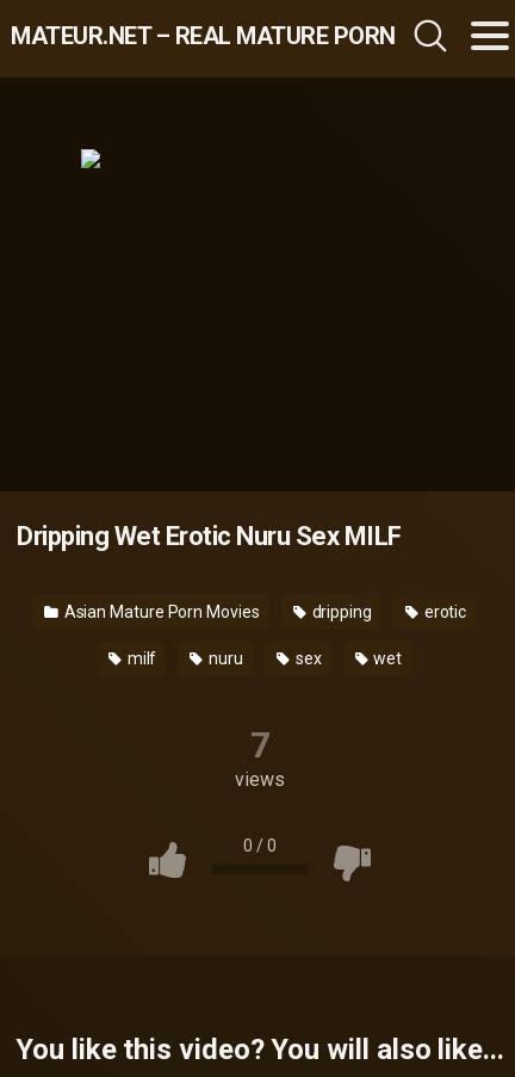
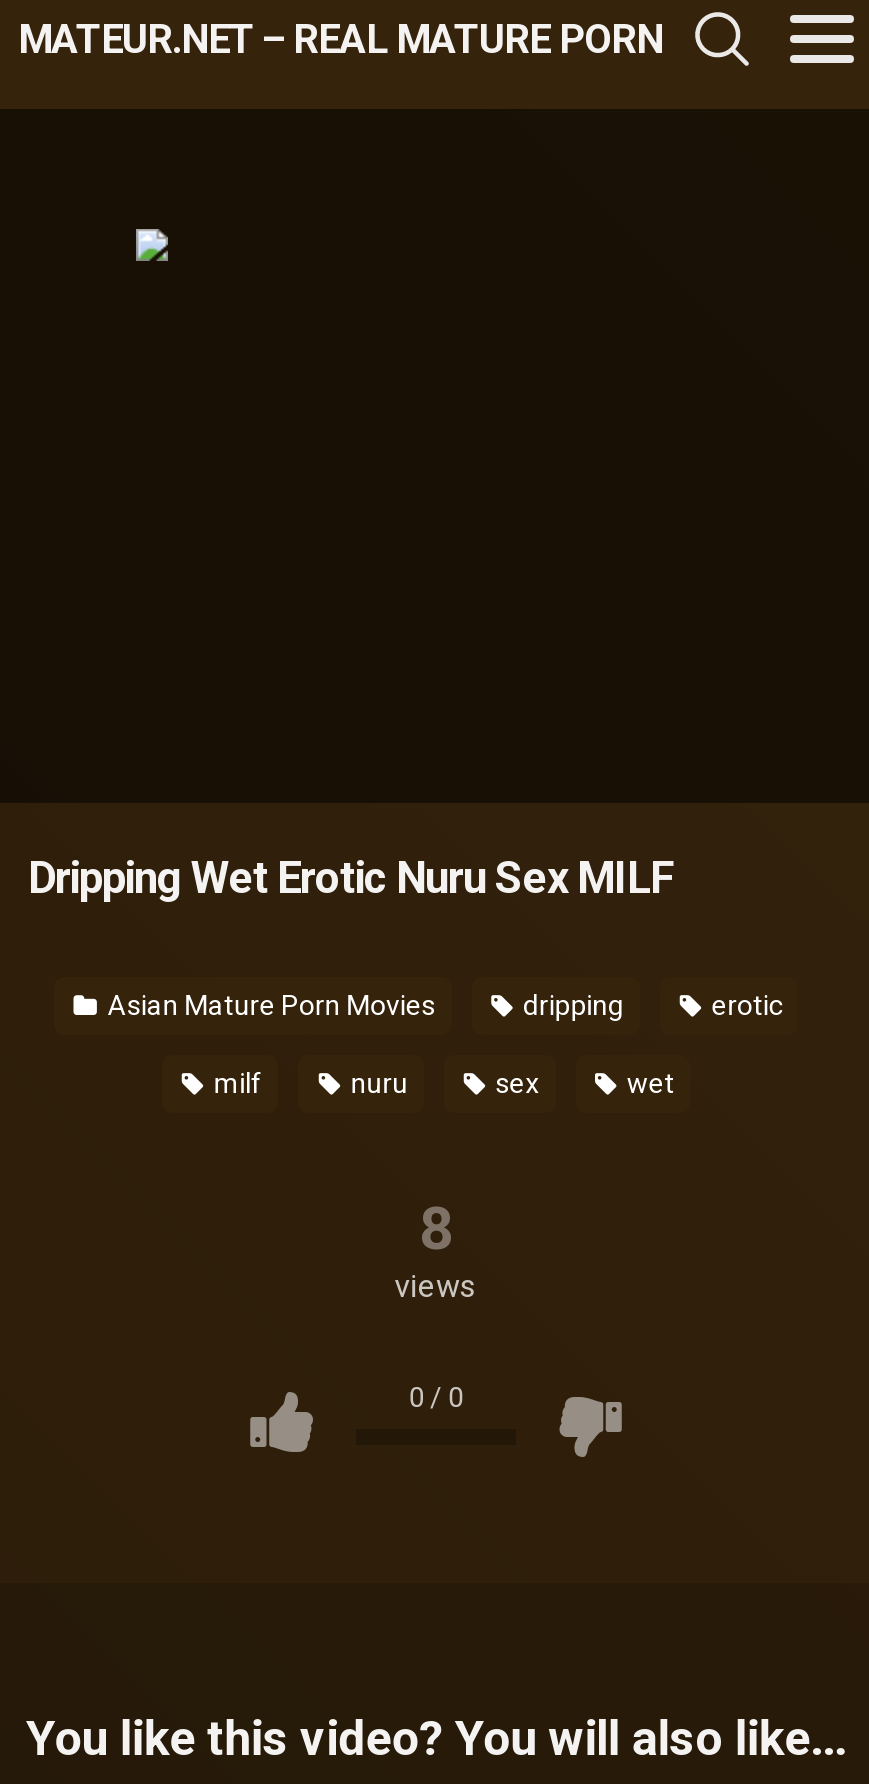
- 7
+ 8
